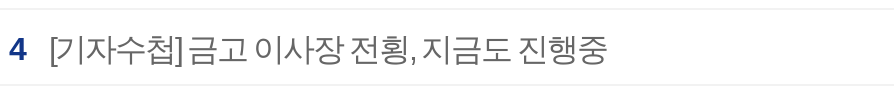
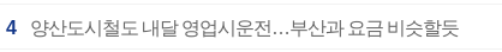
- [기자수첩] 금고 이사장 전횡, 지금도 진행중
+ 양산도시철도 내달 영업시운전…부산과 요금 비슷할듯
